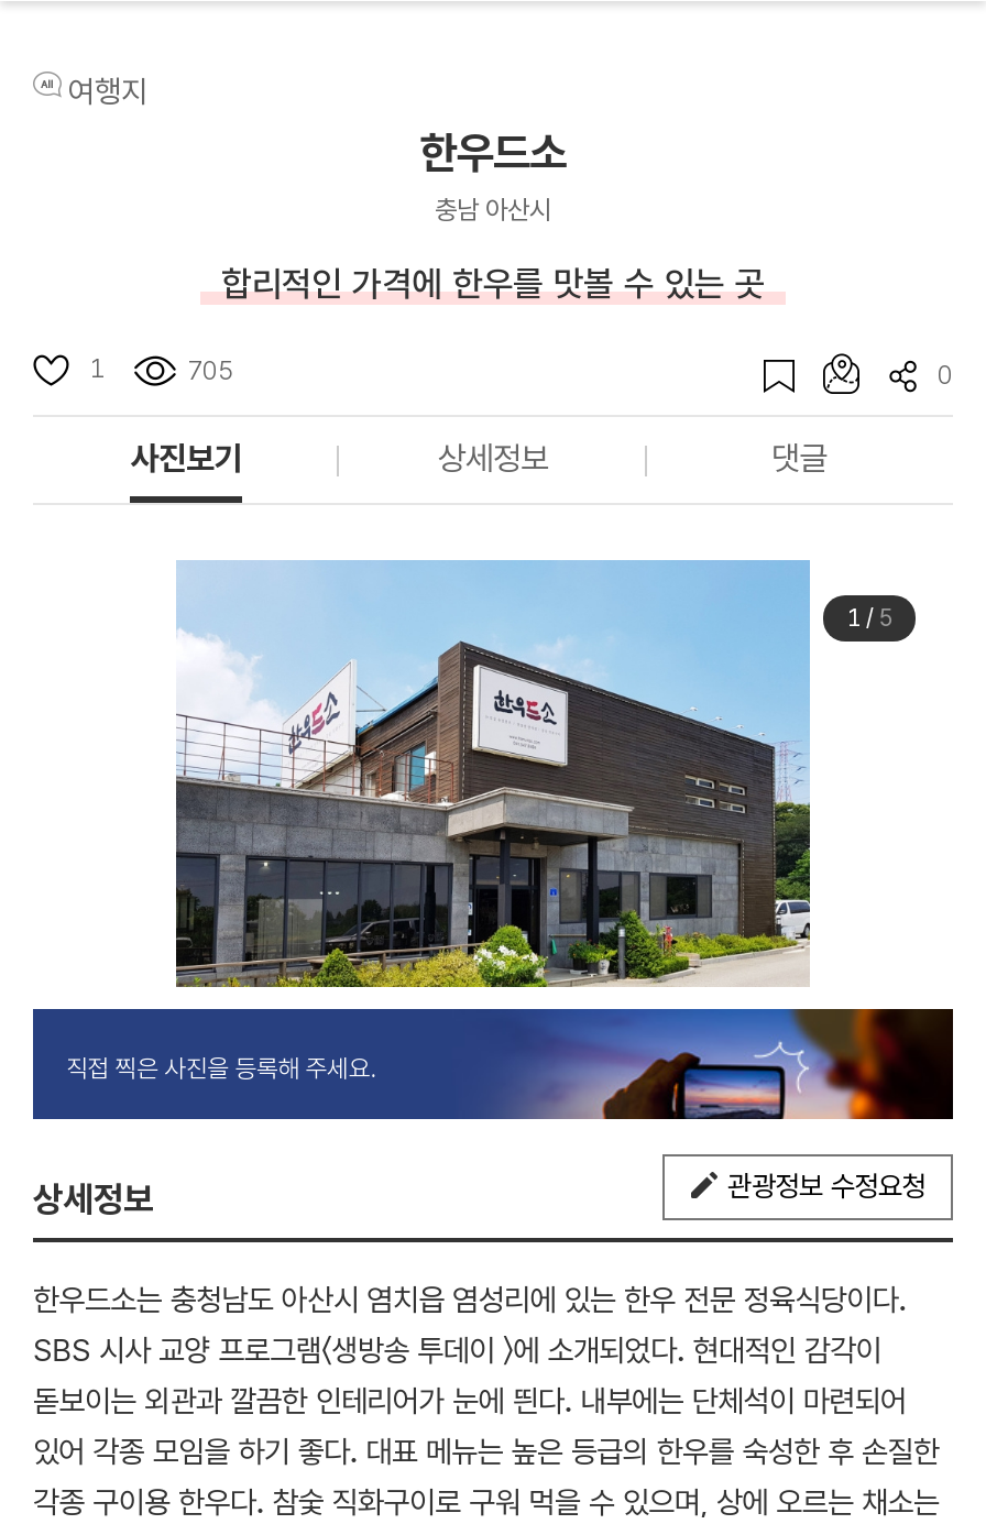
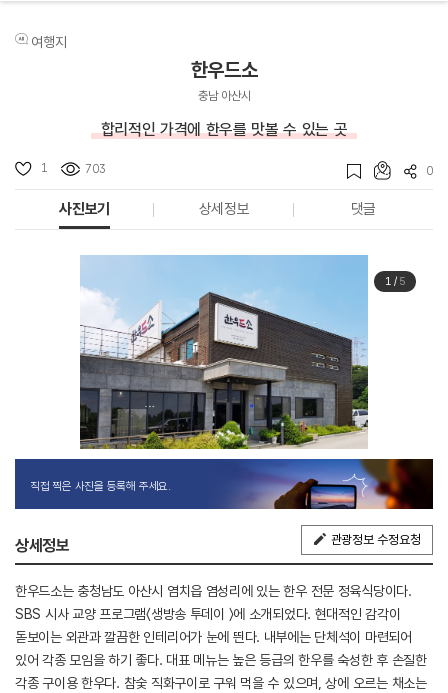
- 705
+ 703
